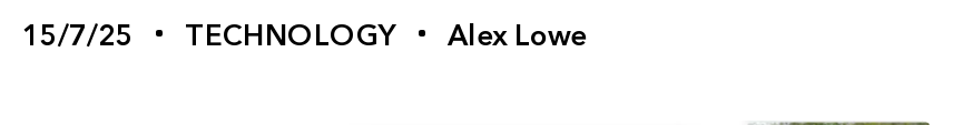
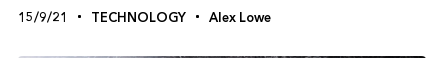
- 15/7/25 TECHNOLOGY Alex Lowe
+ 15/9/21 TECHNOLOGY Alex Lowe
